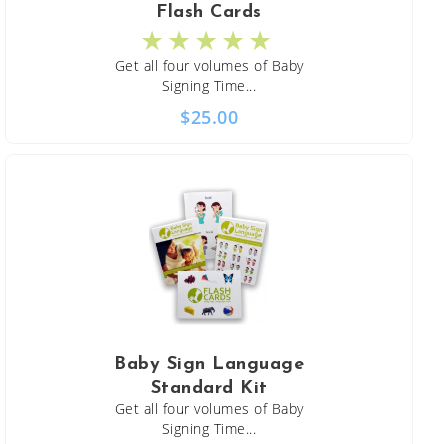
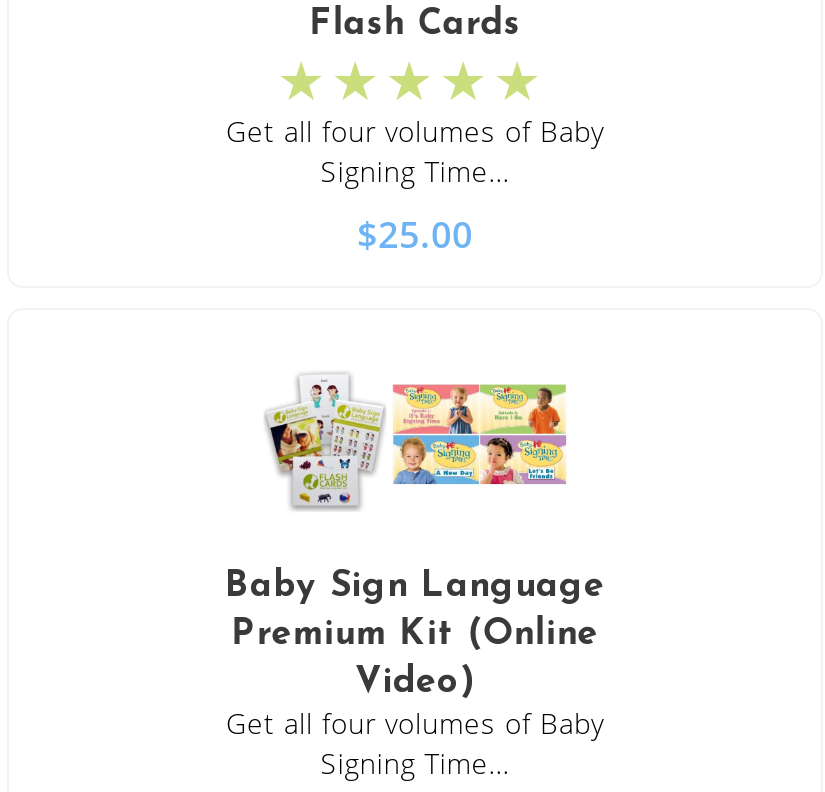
- [image]
+ [image]

moved up: Baby Sign Language

- Standard Kit
+ Premium Kit (Online
+ Video)
